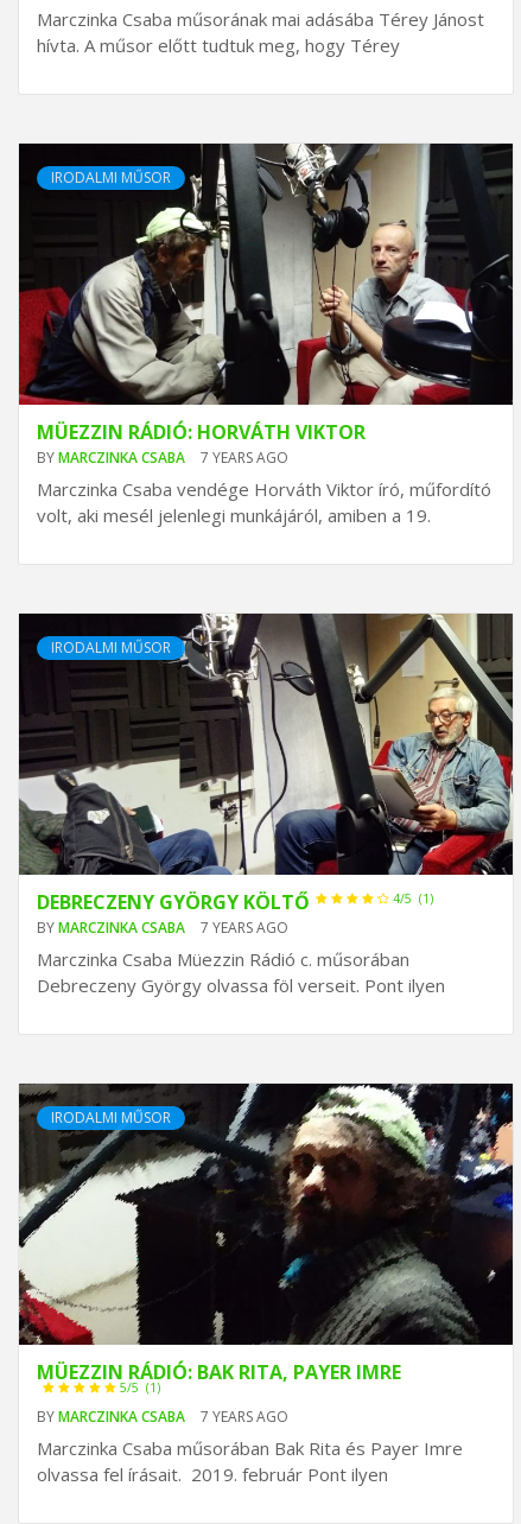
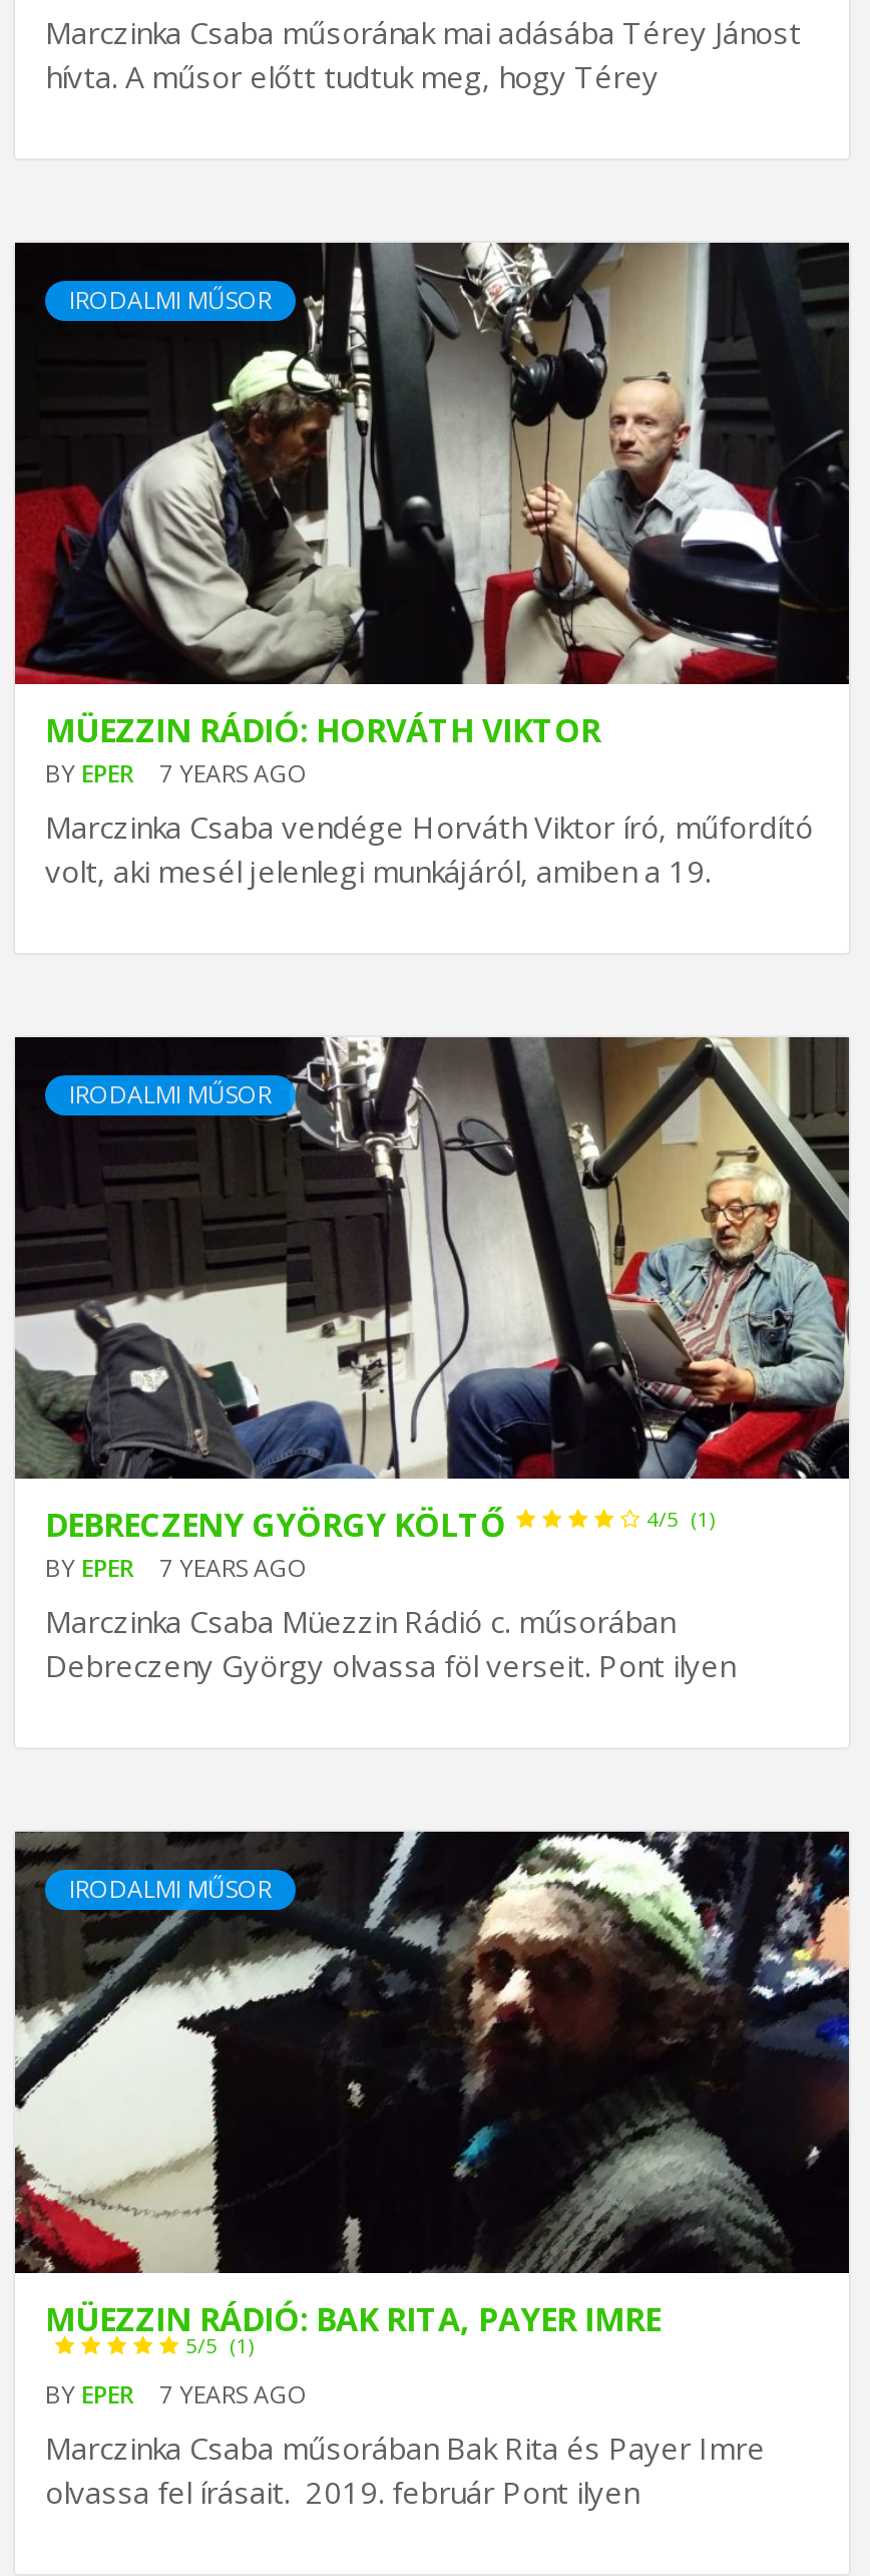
- BY MARCZINKA CSABA 7 YEARS AGO
+ BY EPER 7 YEARS AGO

- BY MARCZINKA CSABA 7 YEARS AGO
+ BY EPER 7 YEARS AGO

- BY MARCZINKA CSABA 7 YEARS AGO
+ BY EPER 7 YEARS AGO
